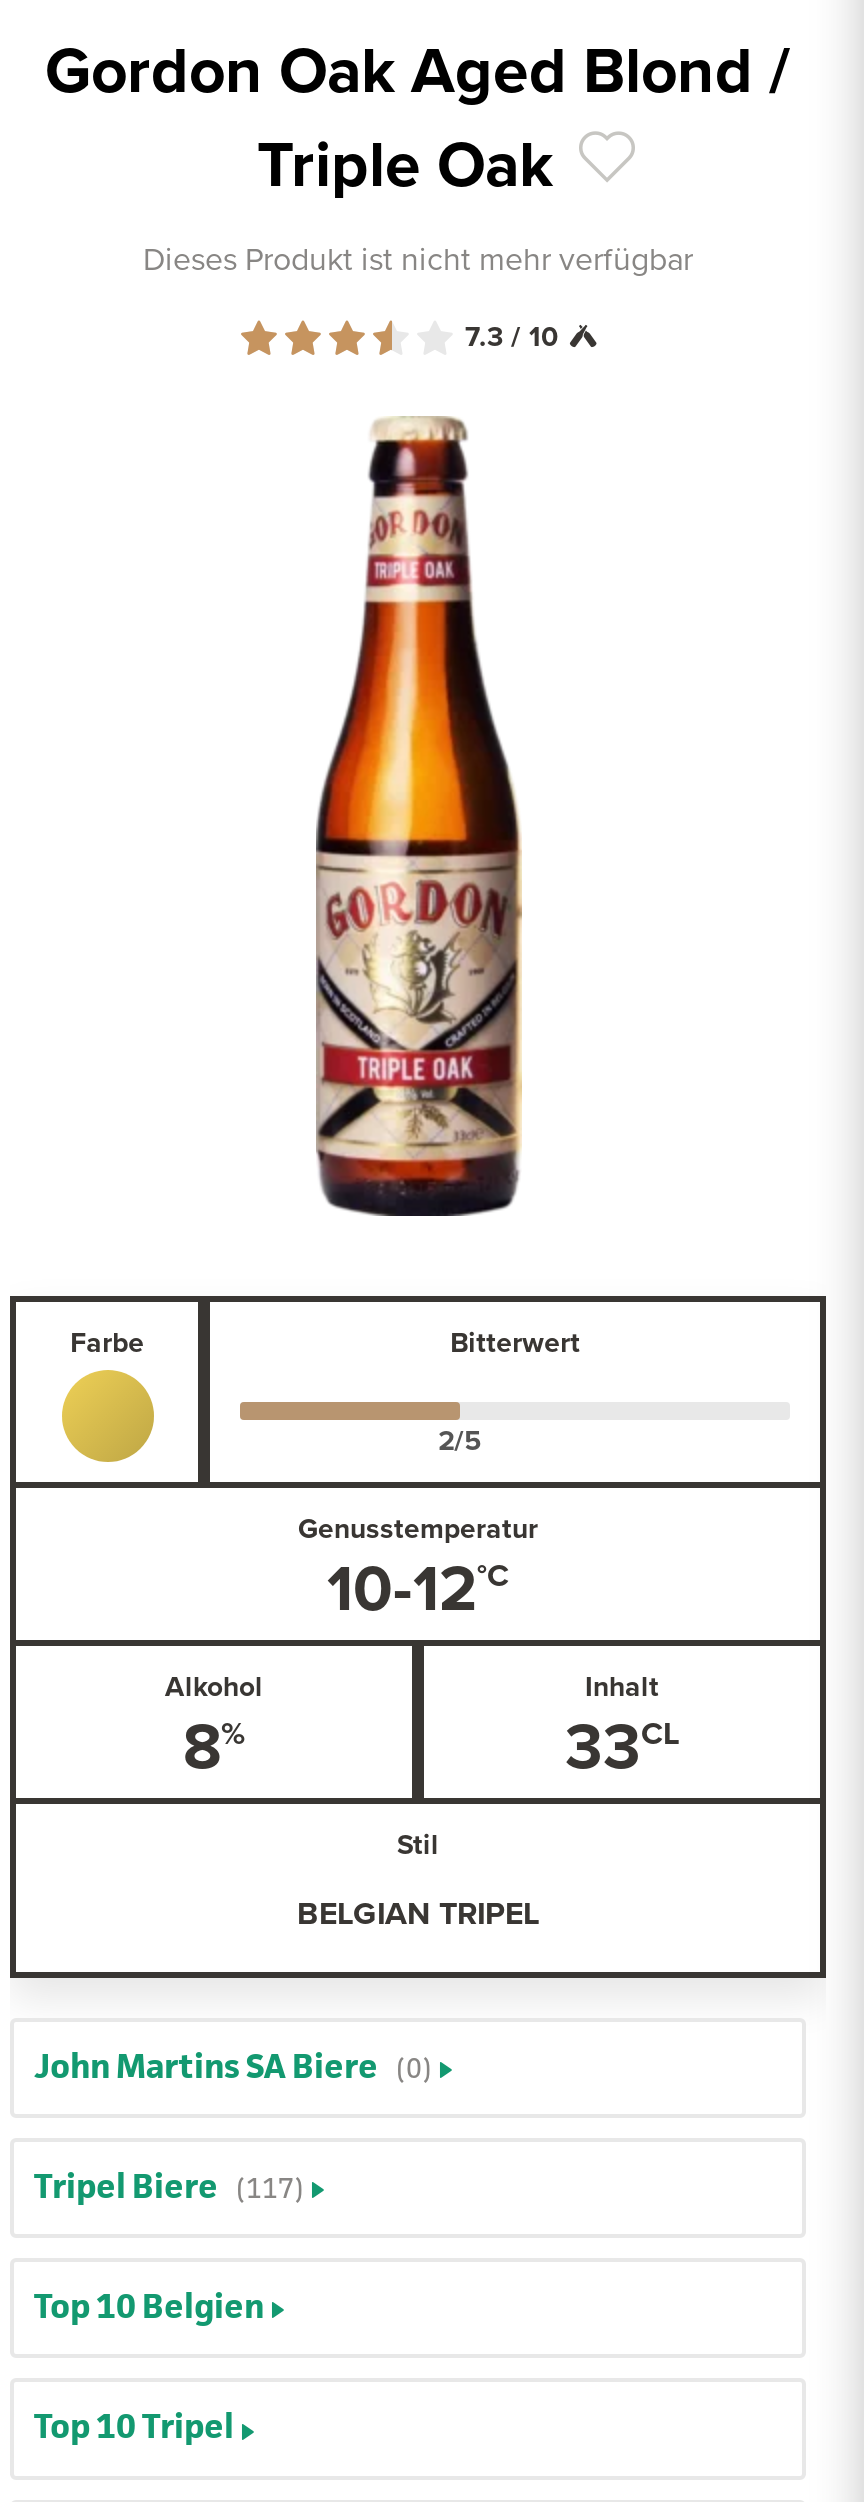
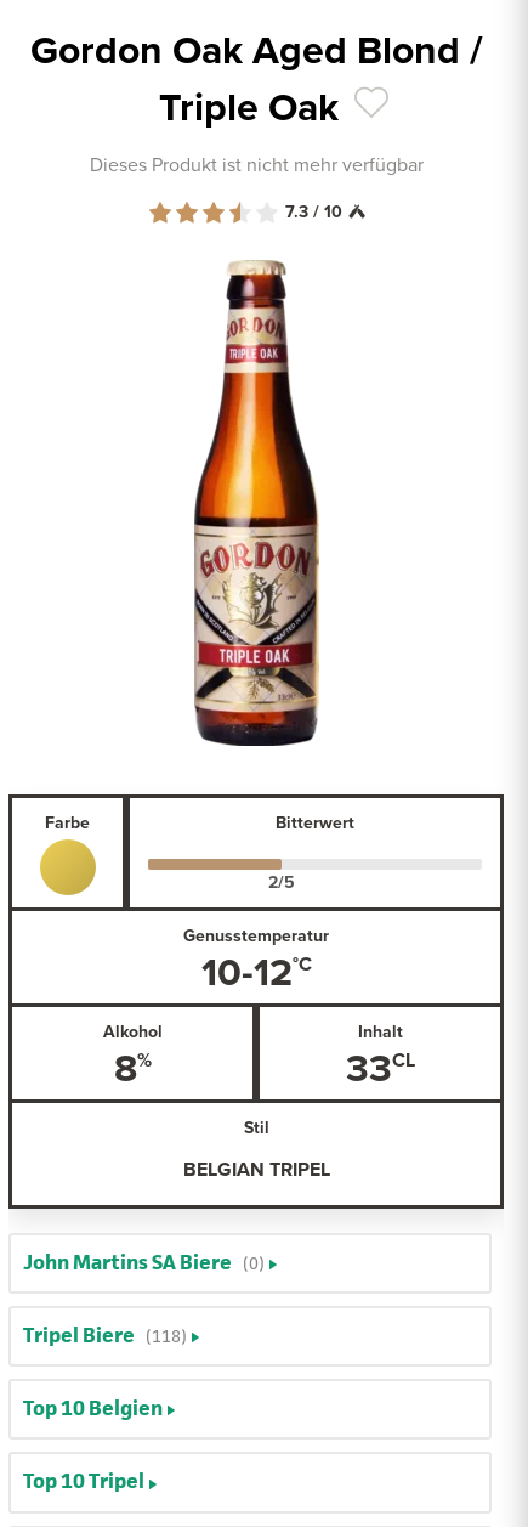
- Tripel Biere (117)
+ Tripel Biere (118)
